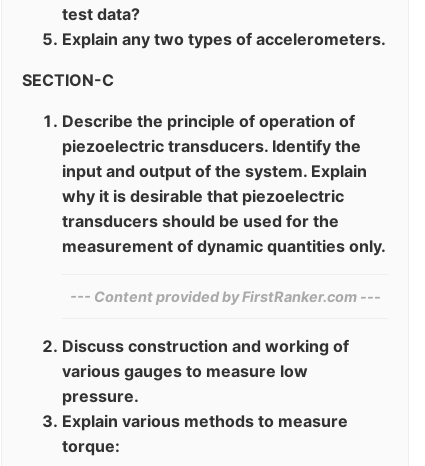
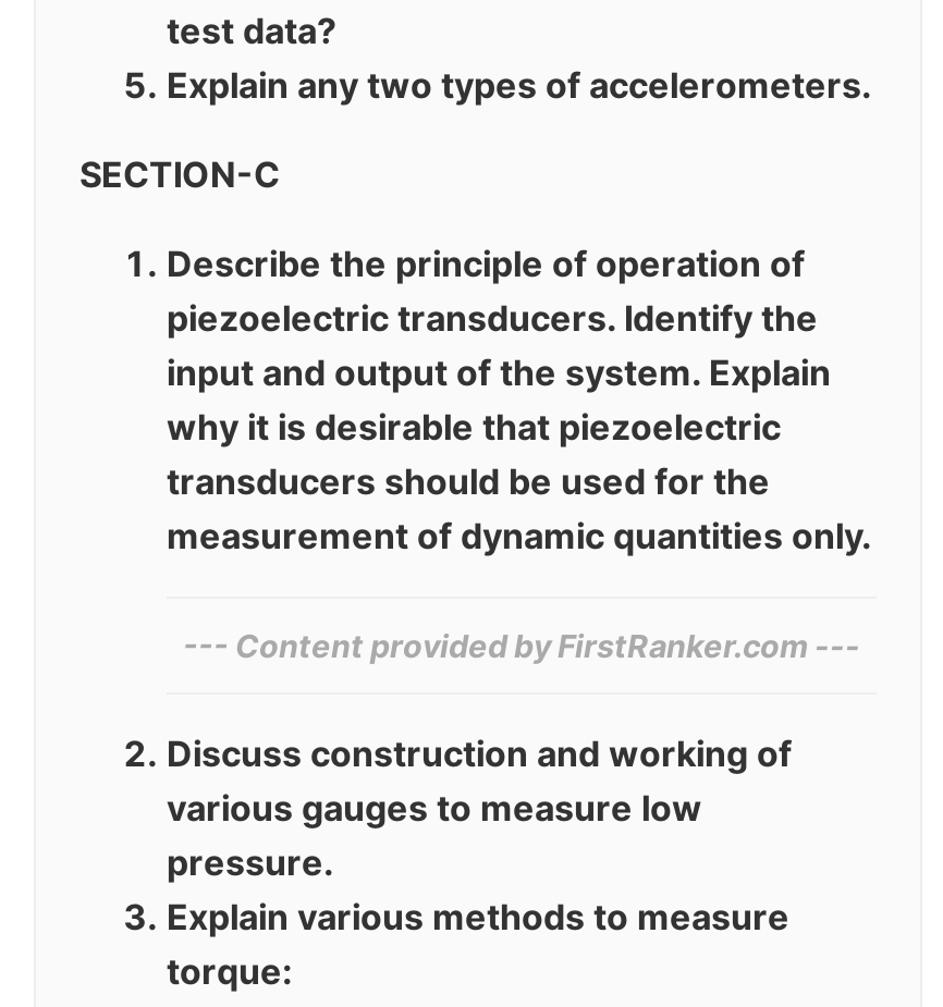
- --- Content provided by‍ FirstRanker.com ---
+ --- Content provided by‌ FirstRanker.com ---
